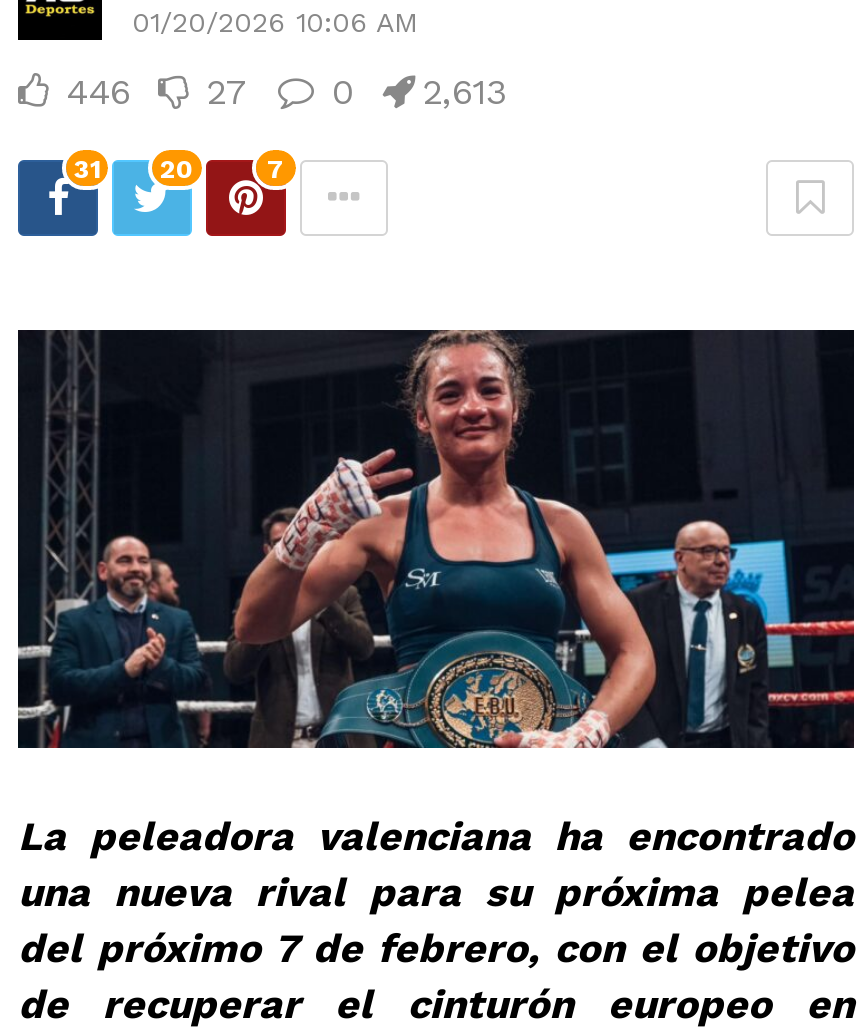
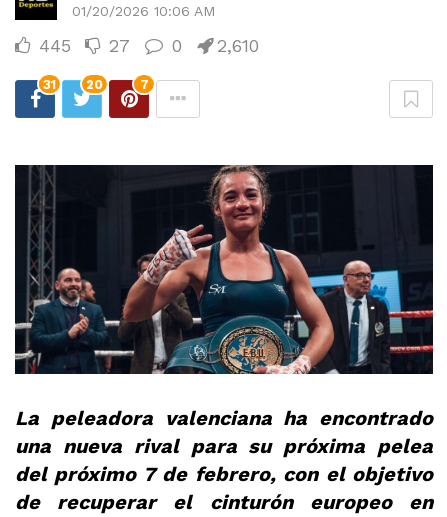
- 446
+ 445

- 2,613
+ 2,610
